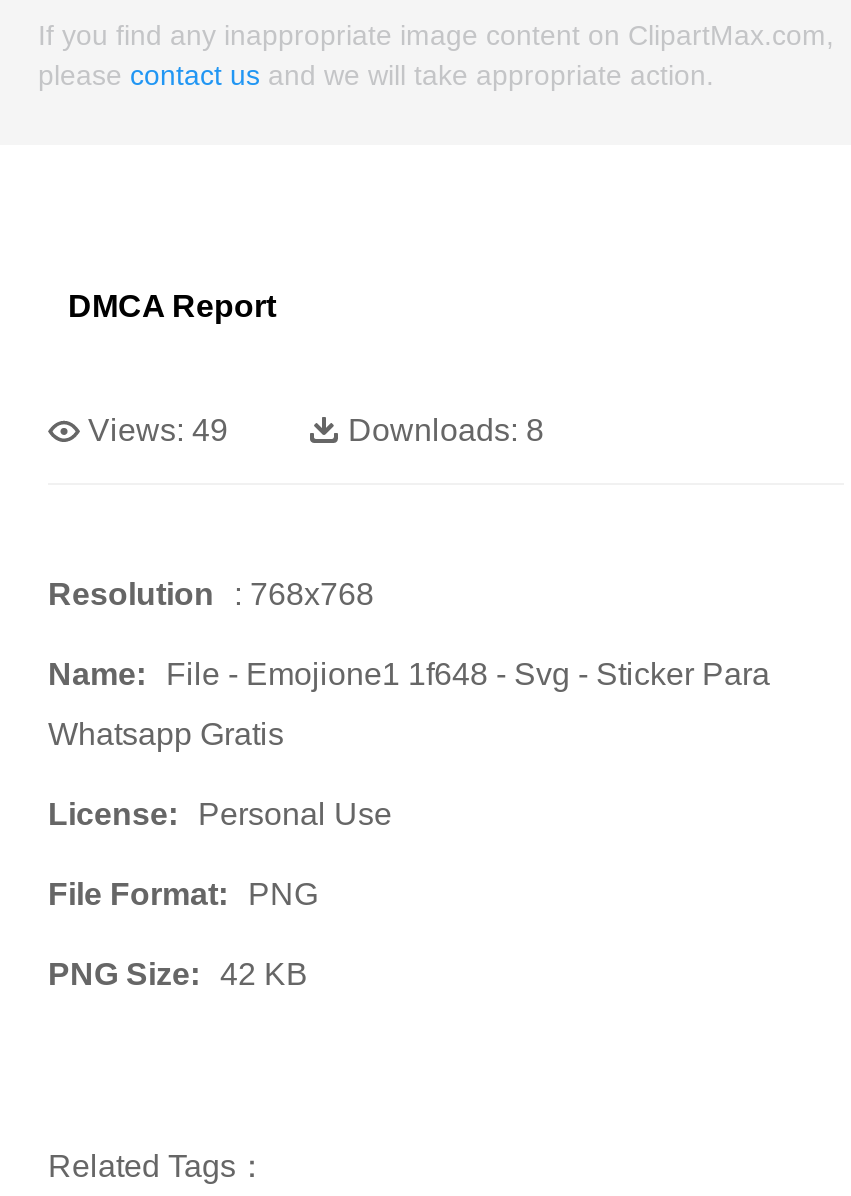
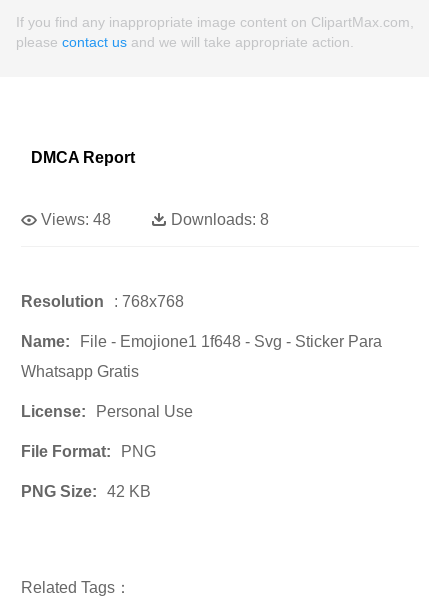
- Views: 49
+ Views: 48
